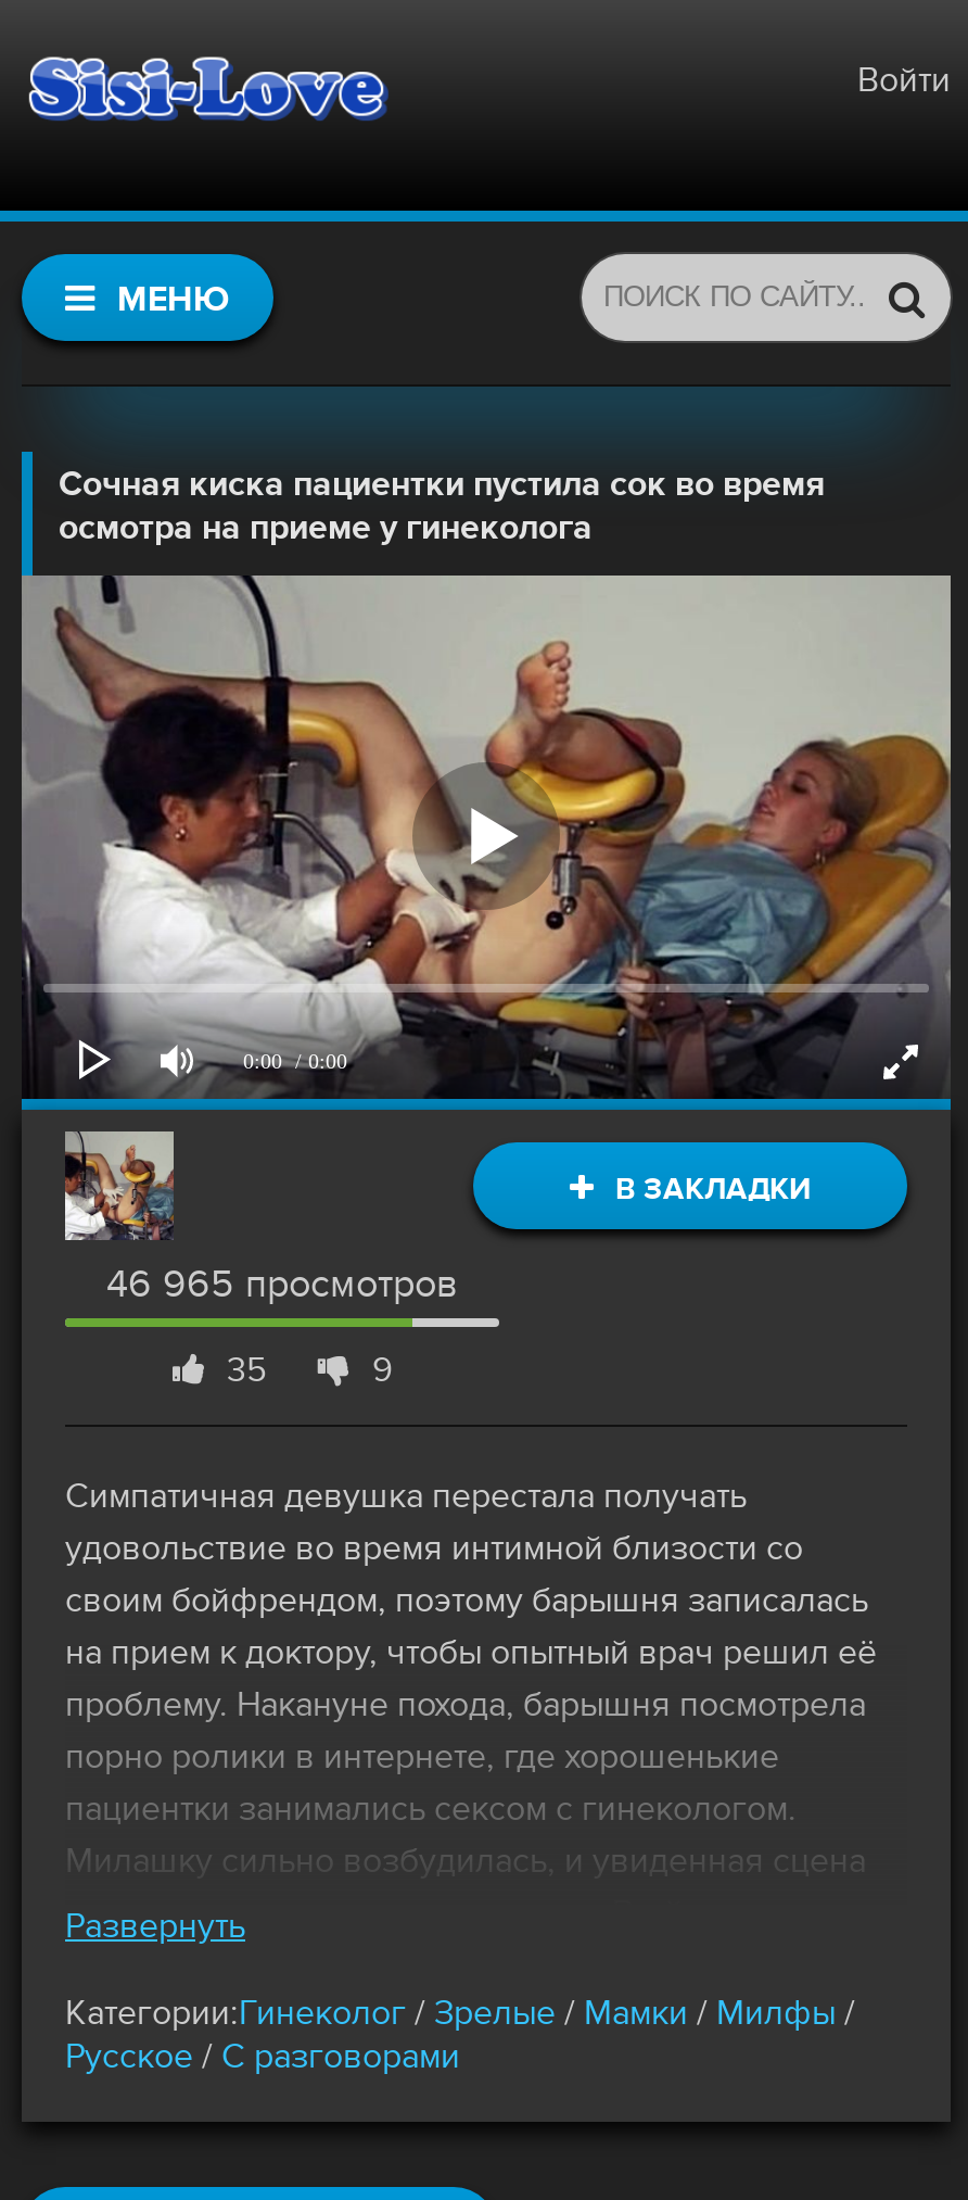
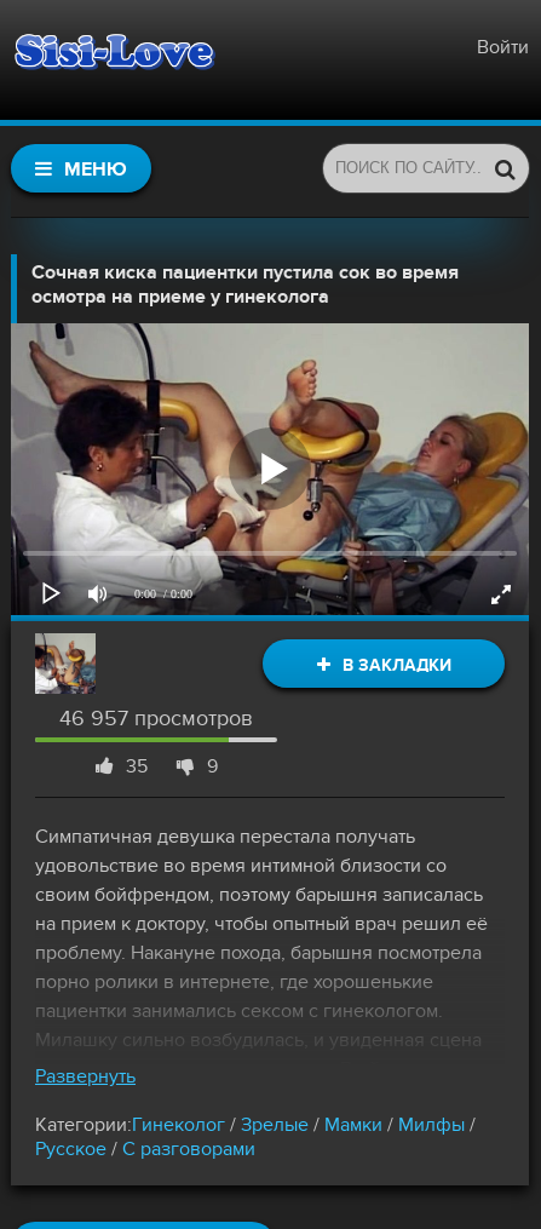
- 46 965 просмотров
+ 46 957 просмотров
